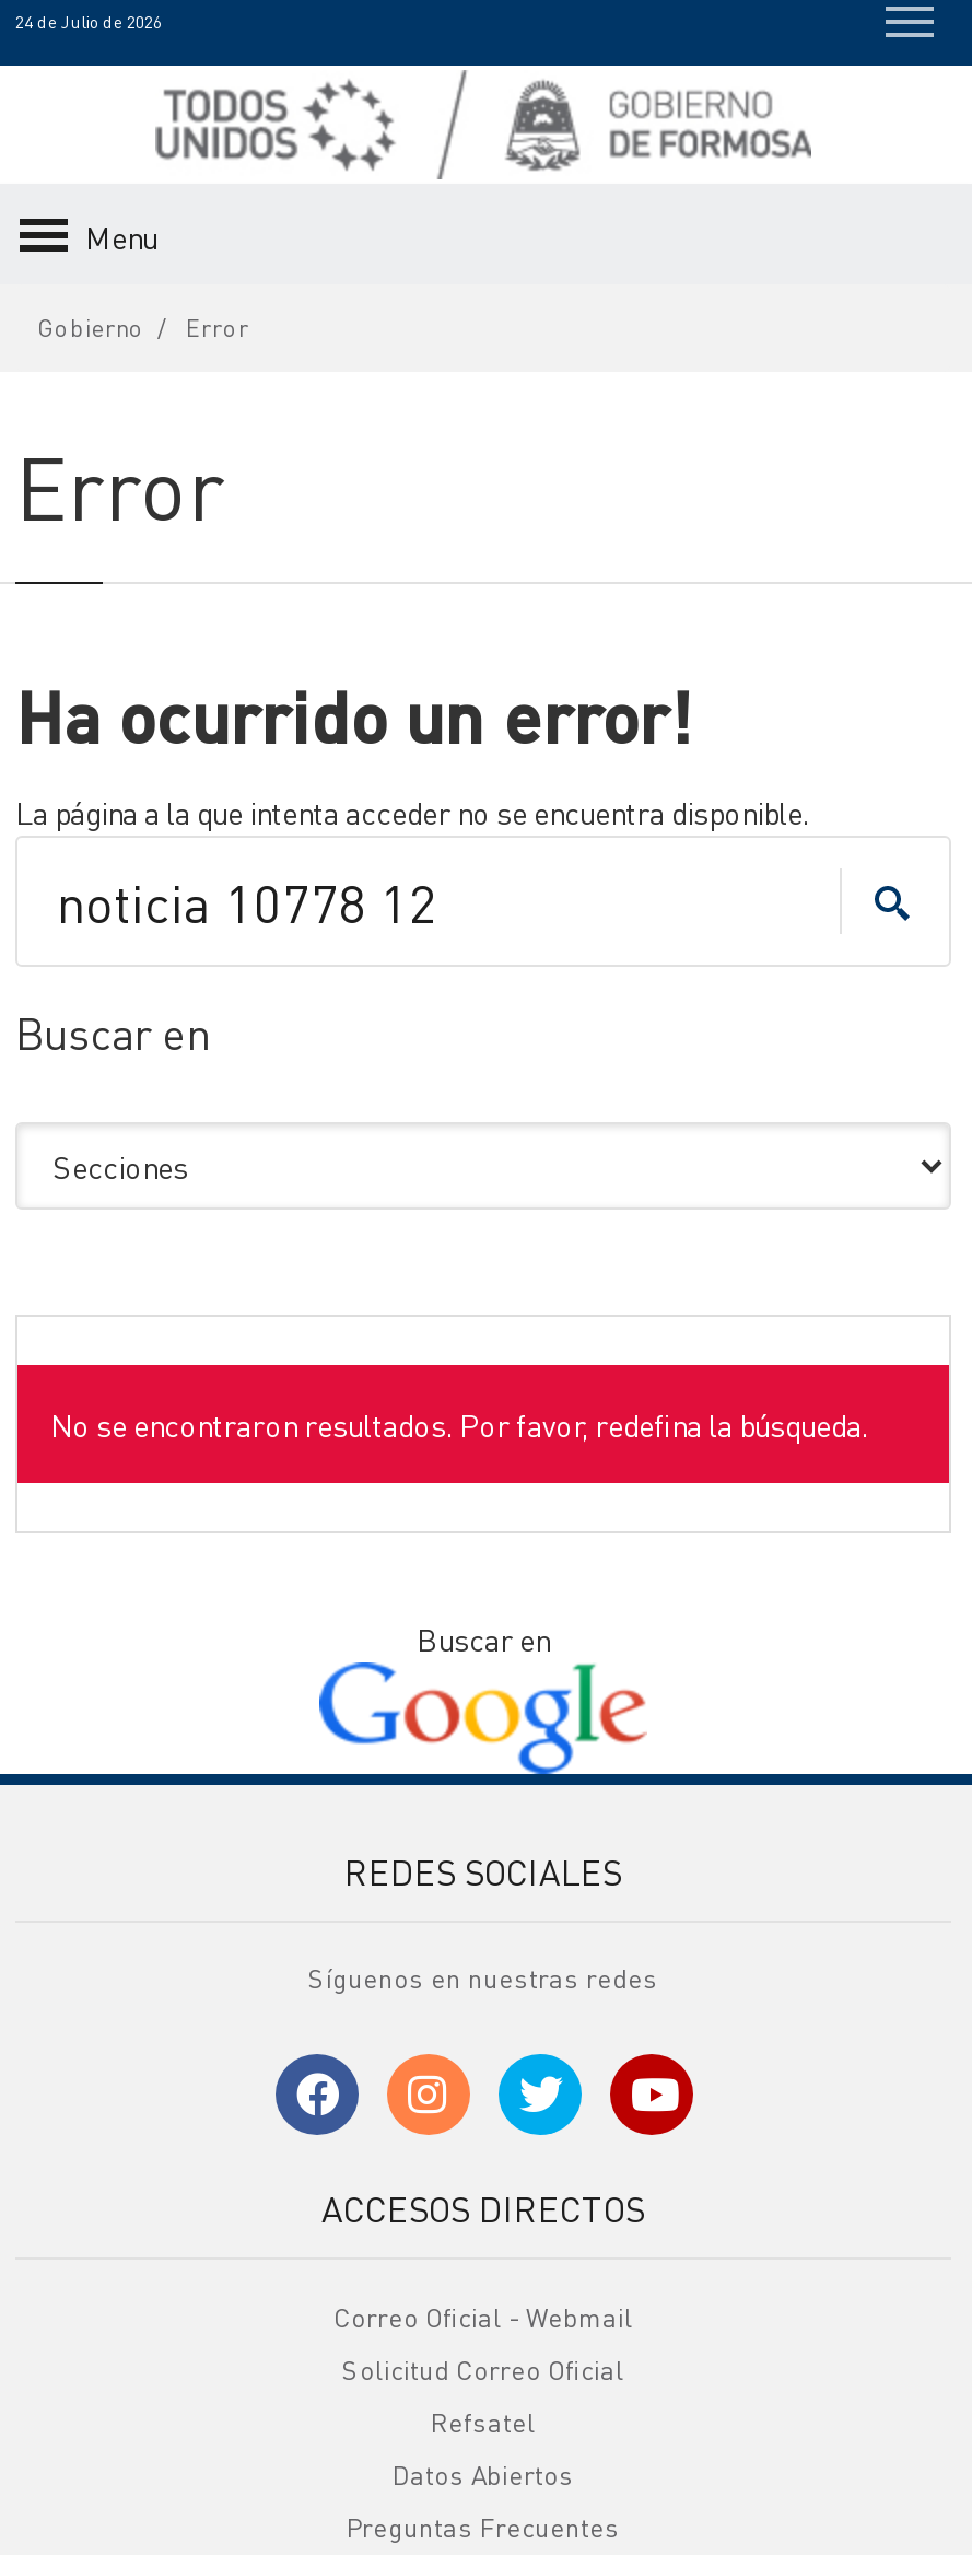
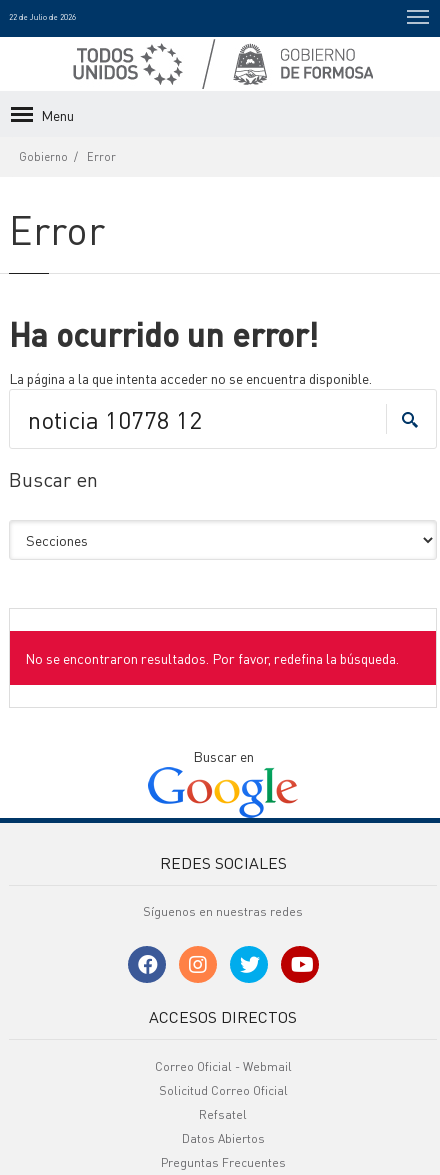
- 24 de Julio de 2026
+ 22 de Julio de 2026
